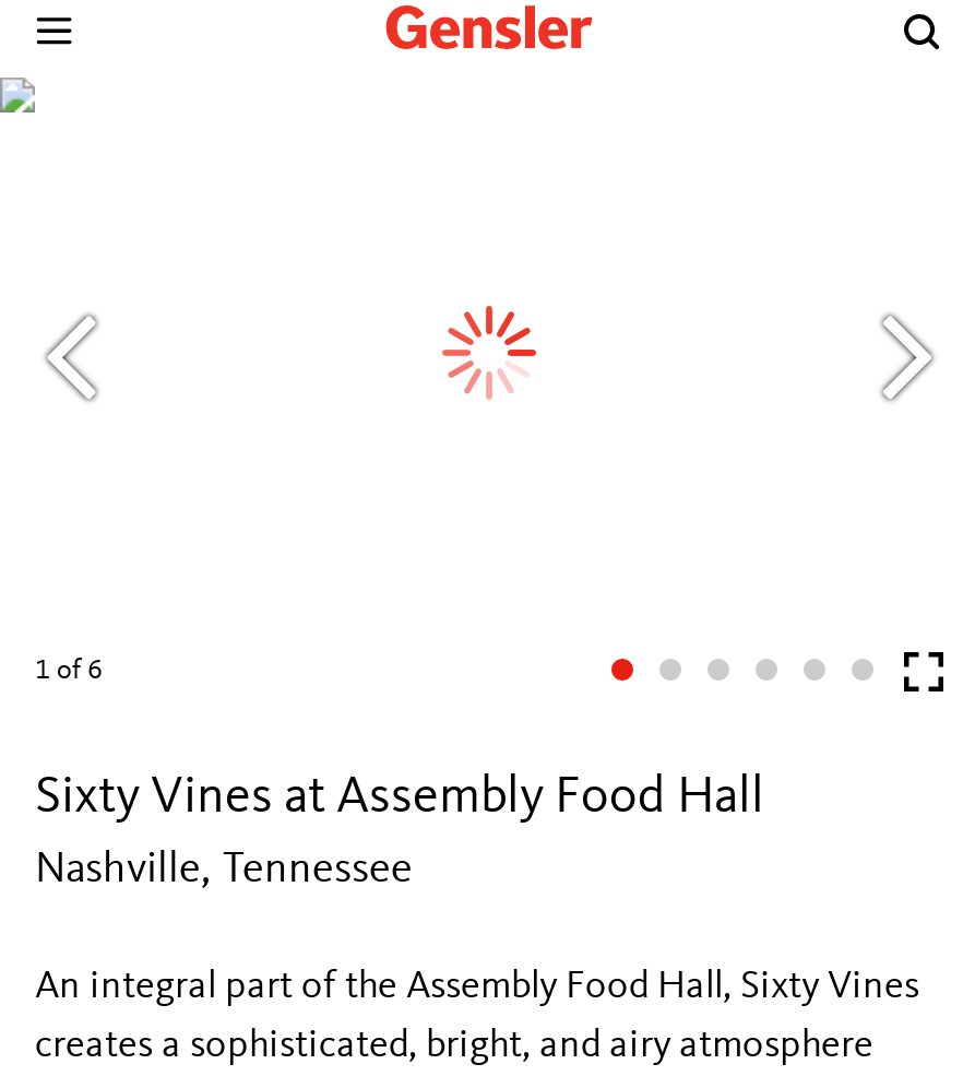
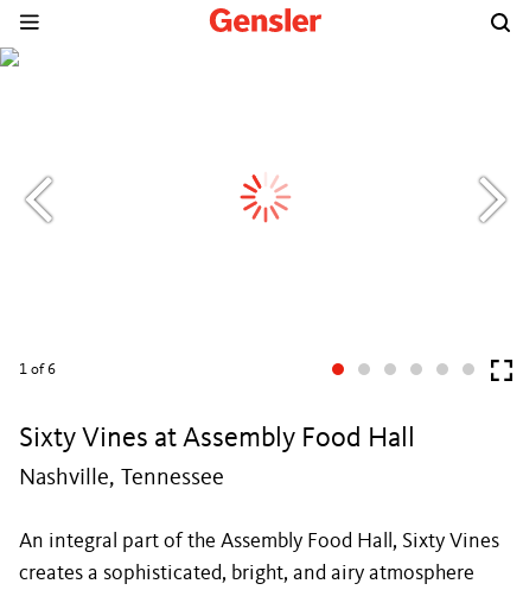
- [image]
+ [image]
